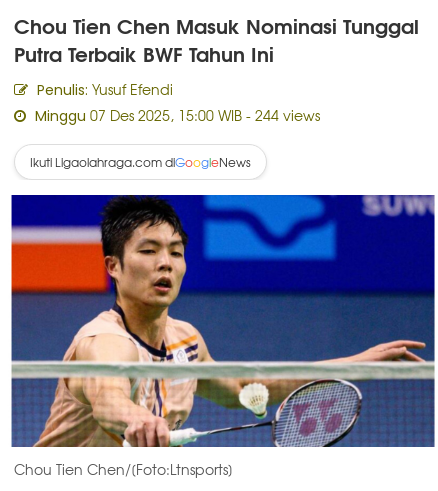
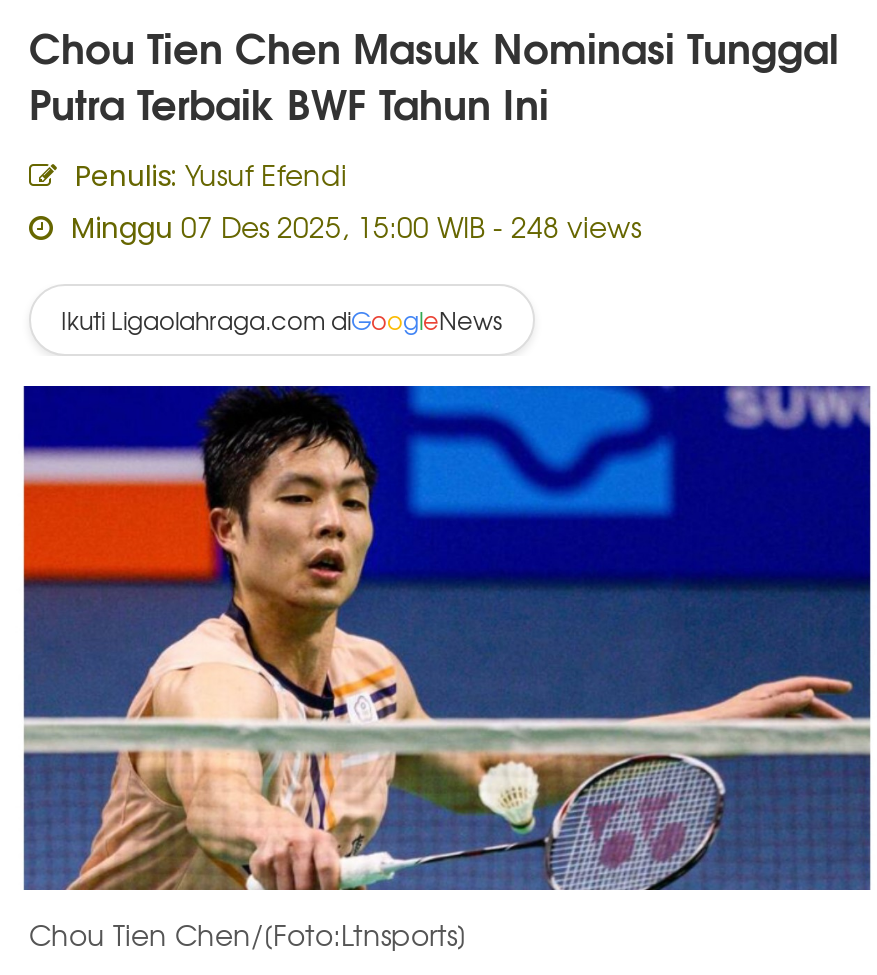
- Minggu 07 Des 2025, 15:00 WIB - 244 views
+ Minggu 07 Des 2025, 15:00 WIB - 248 views
